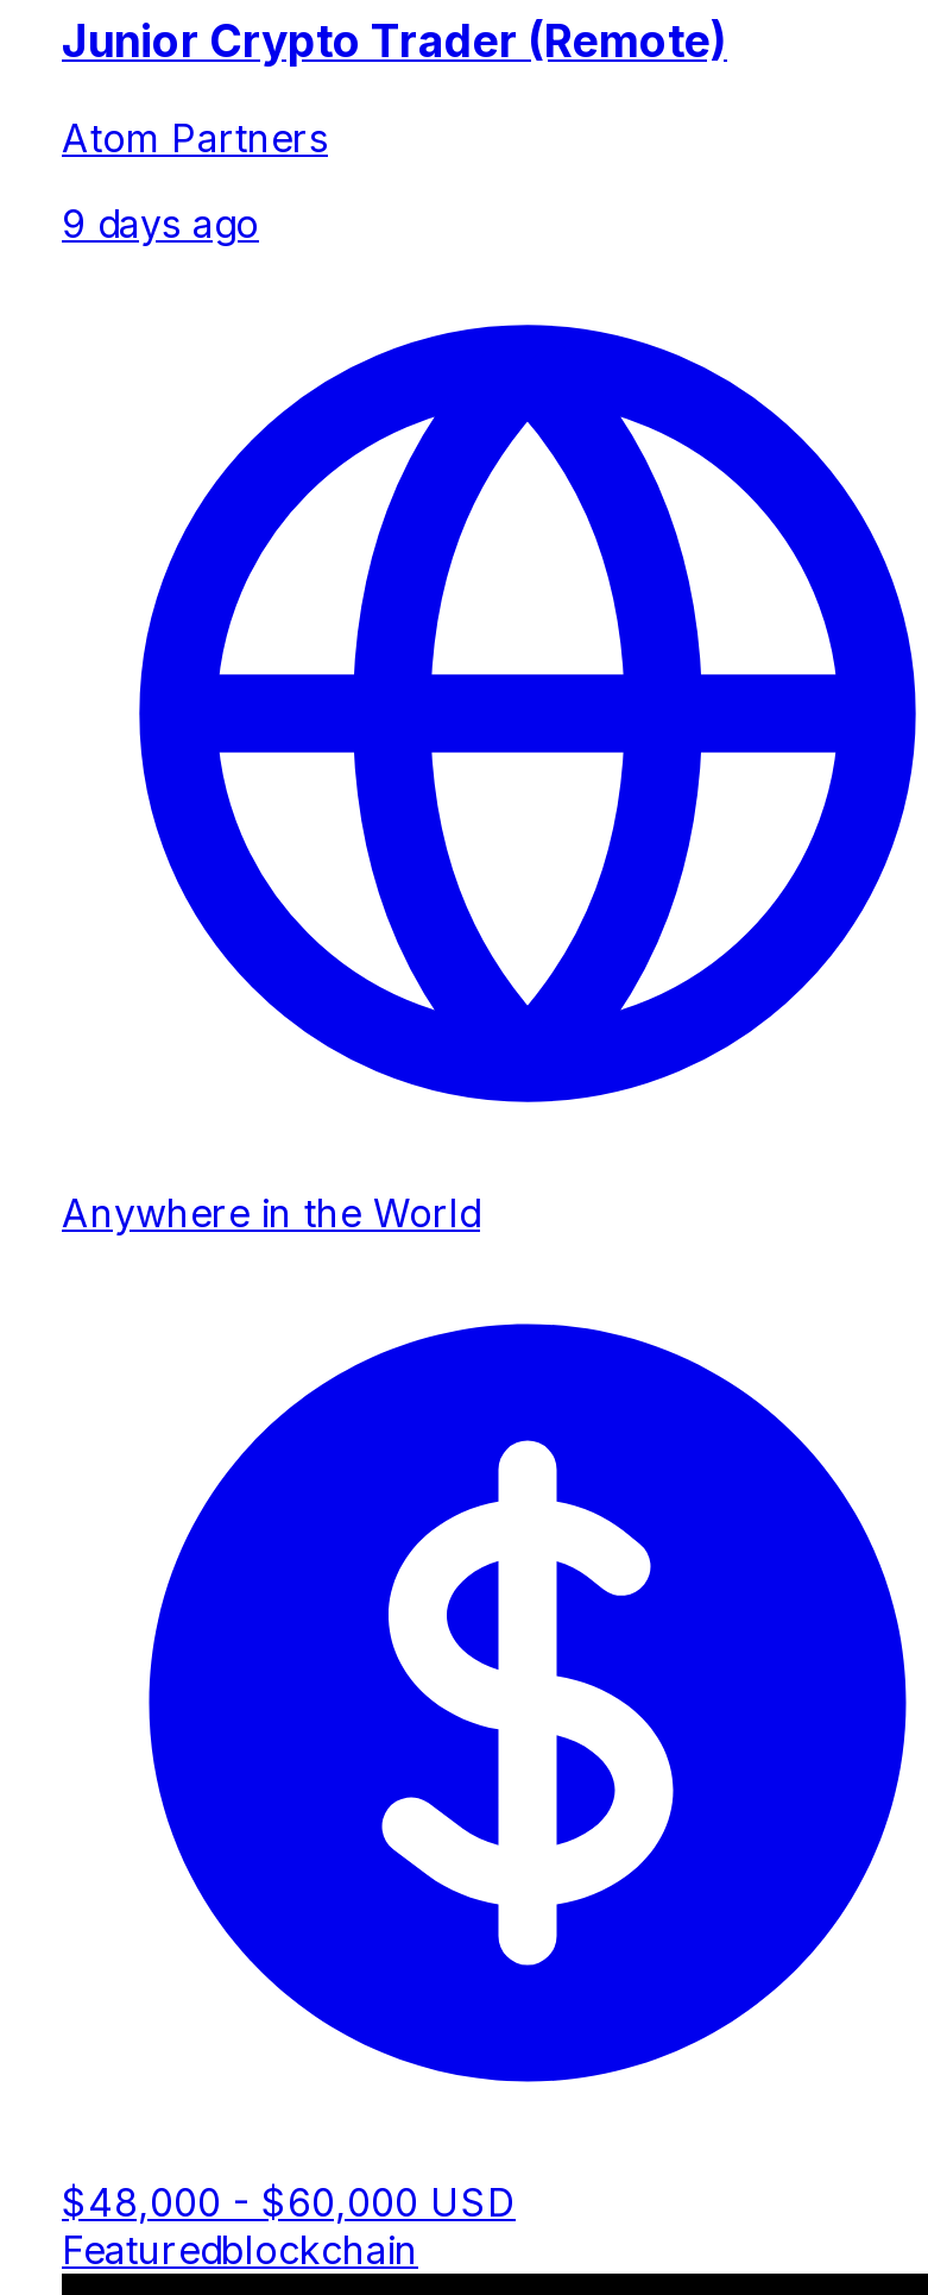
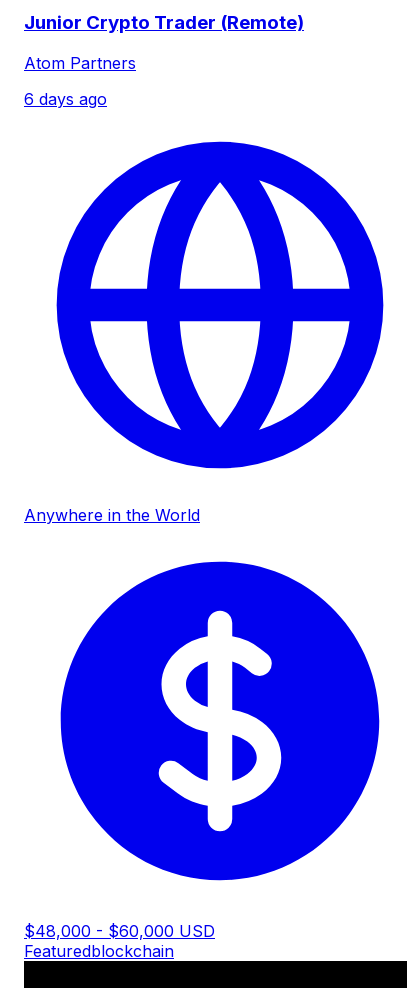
- 9 days ago
+ 6 days ago
